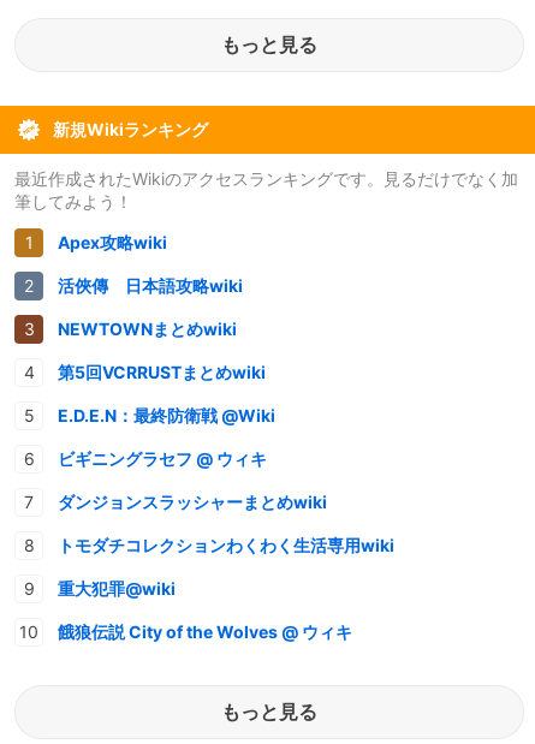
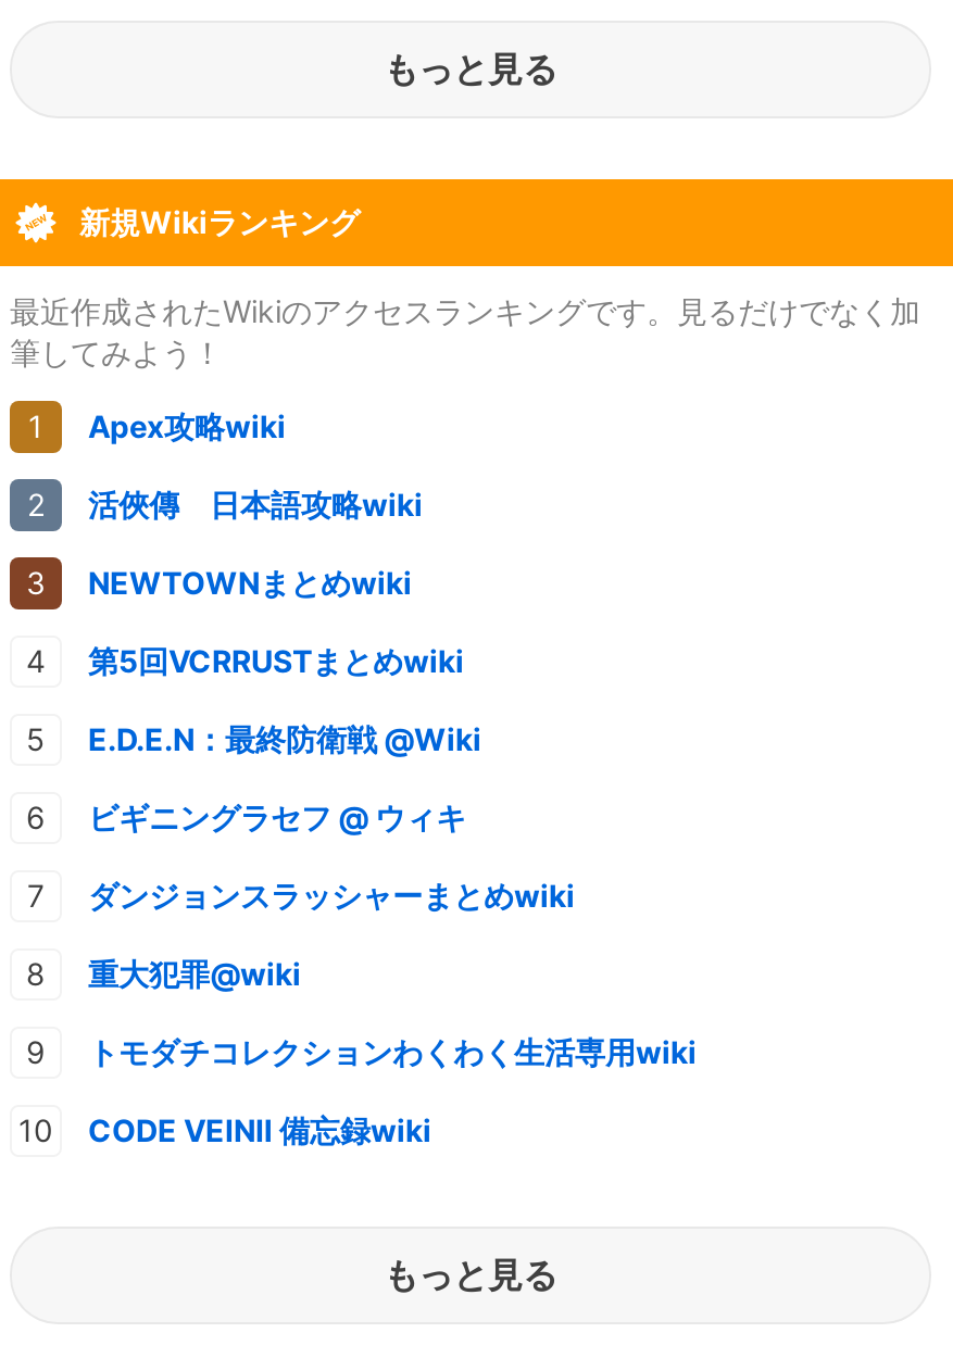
moved down: トモダチコレクションわくわく生活専用wiki

moved up: 重大犯罪@wiki

- 餓狼伝説 City of the Wolves @ ウィキ
+ CODE VEINⅡ 備忘録wiki
